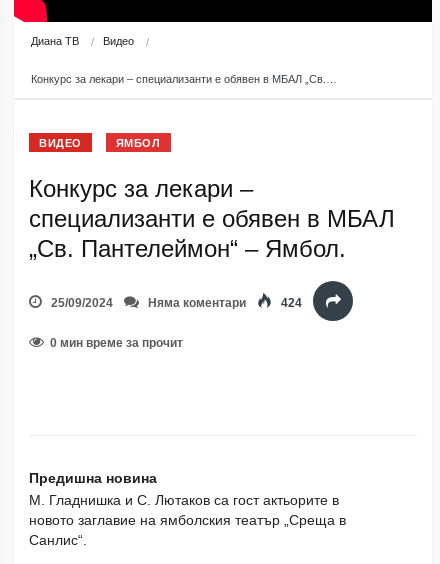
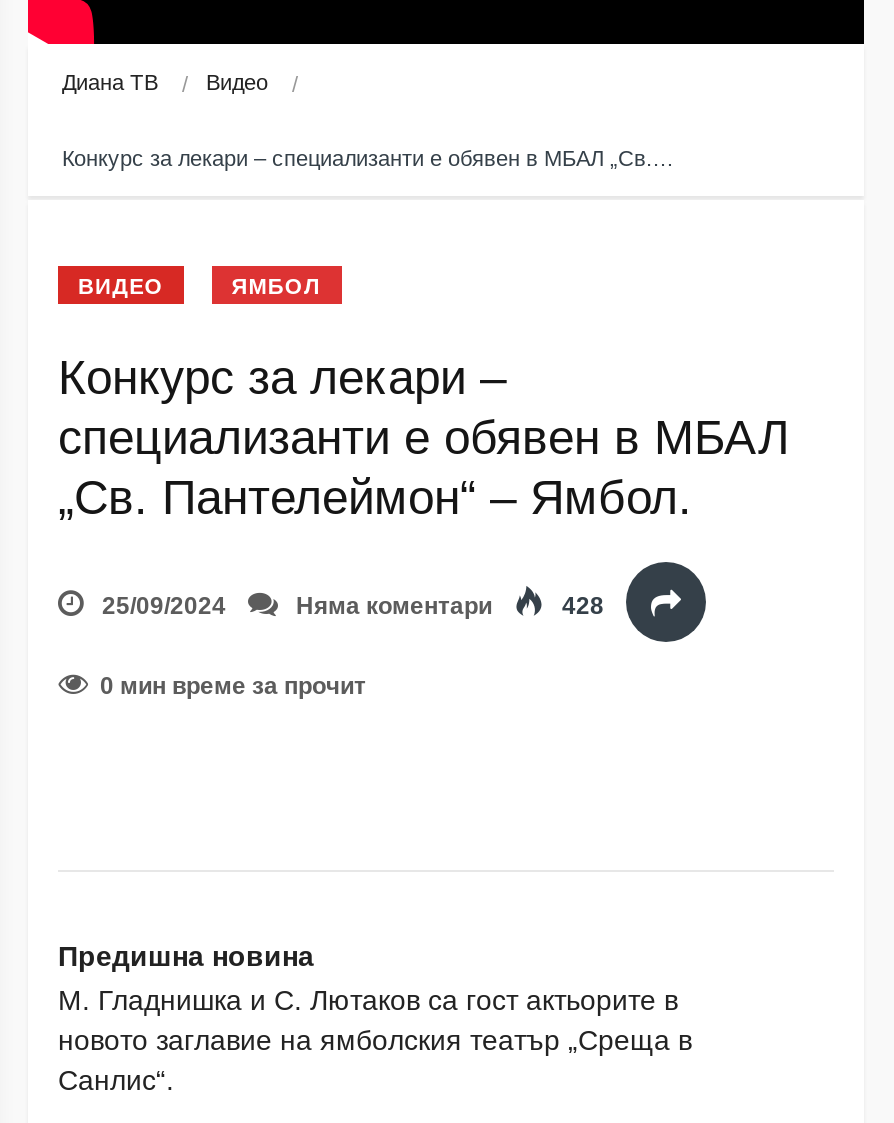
- 424
+ 428
